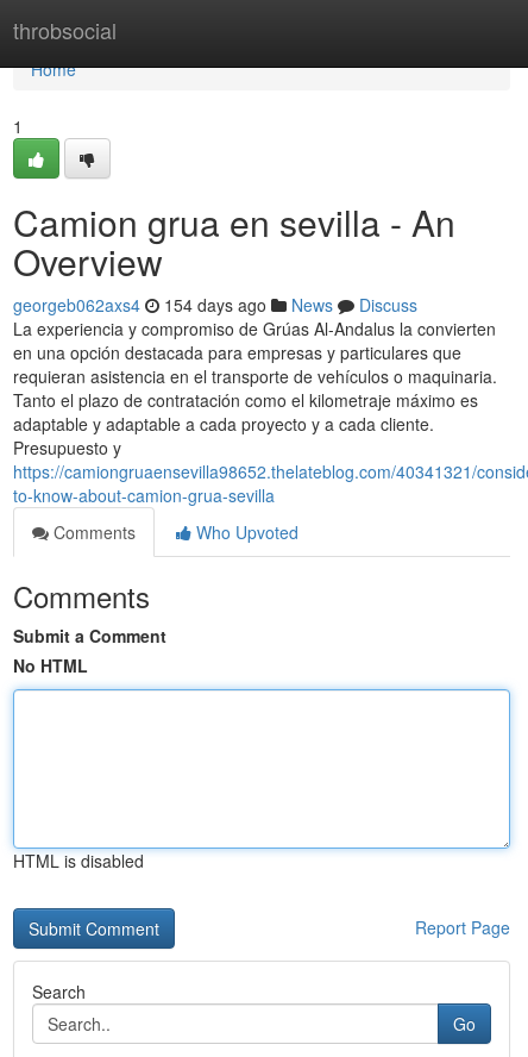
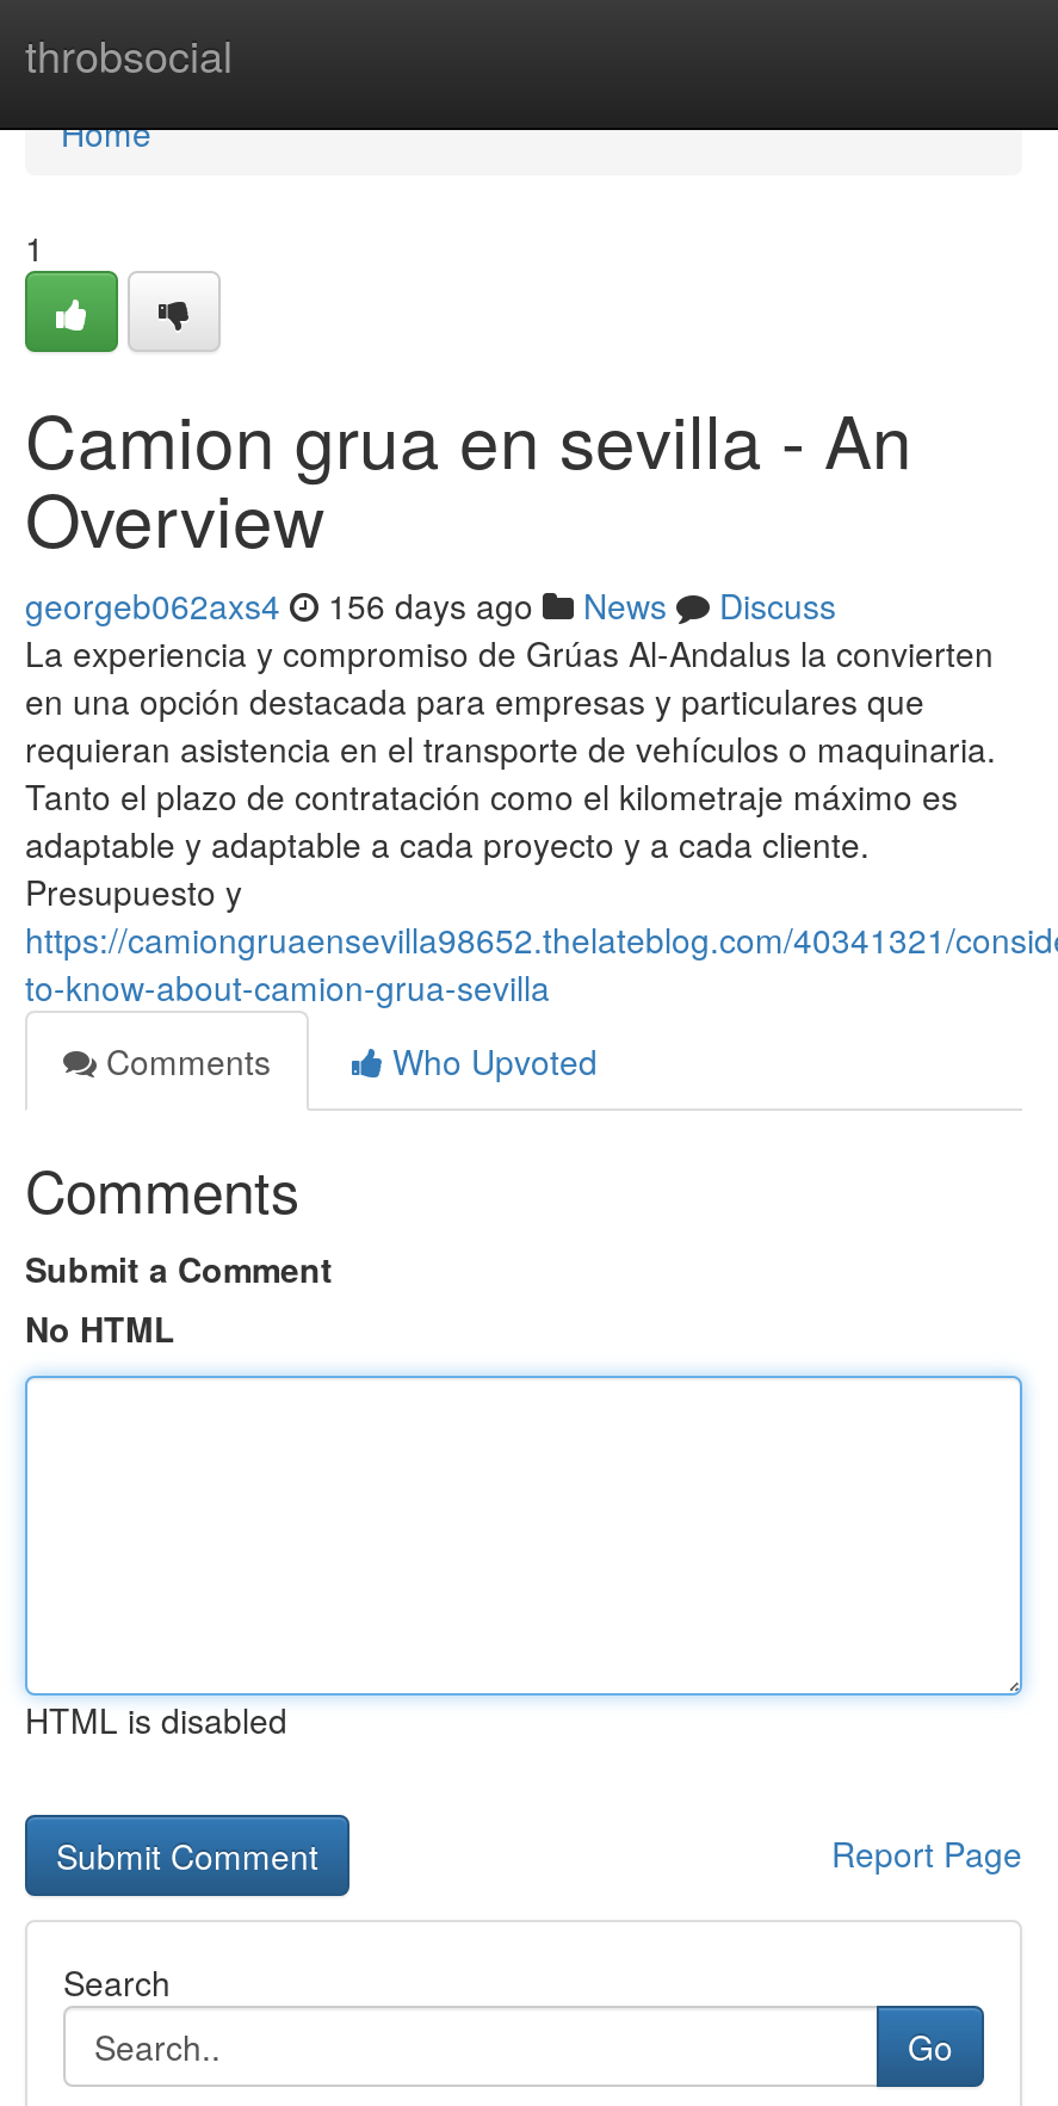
- georgeb062axs4 154 days ago News Discuss
+ georgeb062axs4 156 days ago News Discuss
